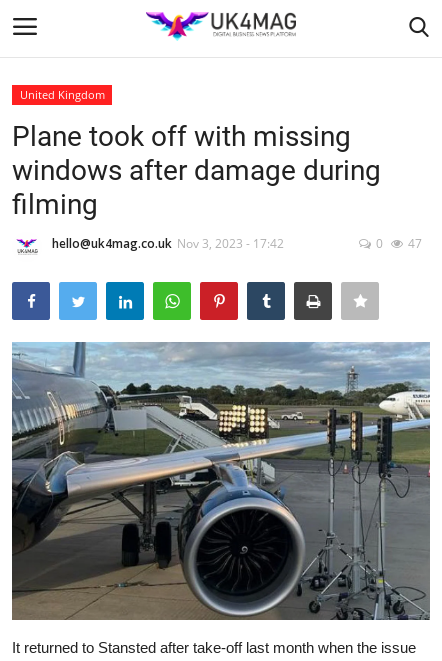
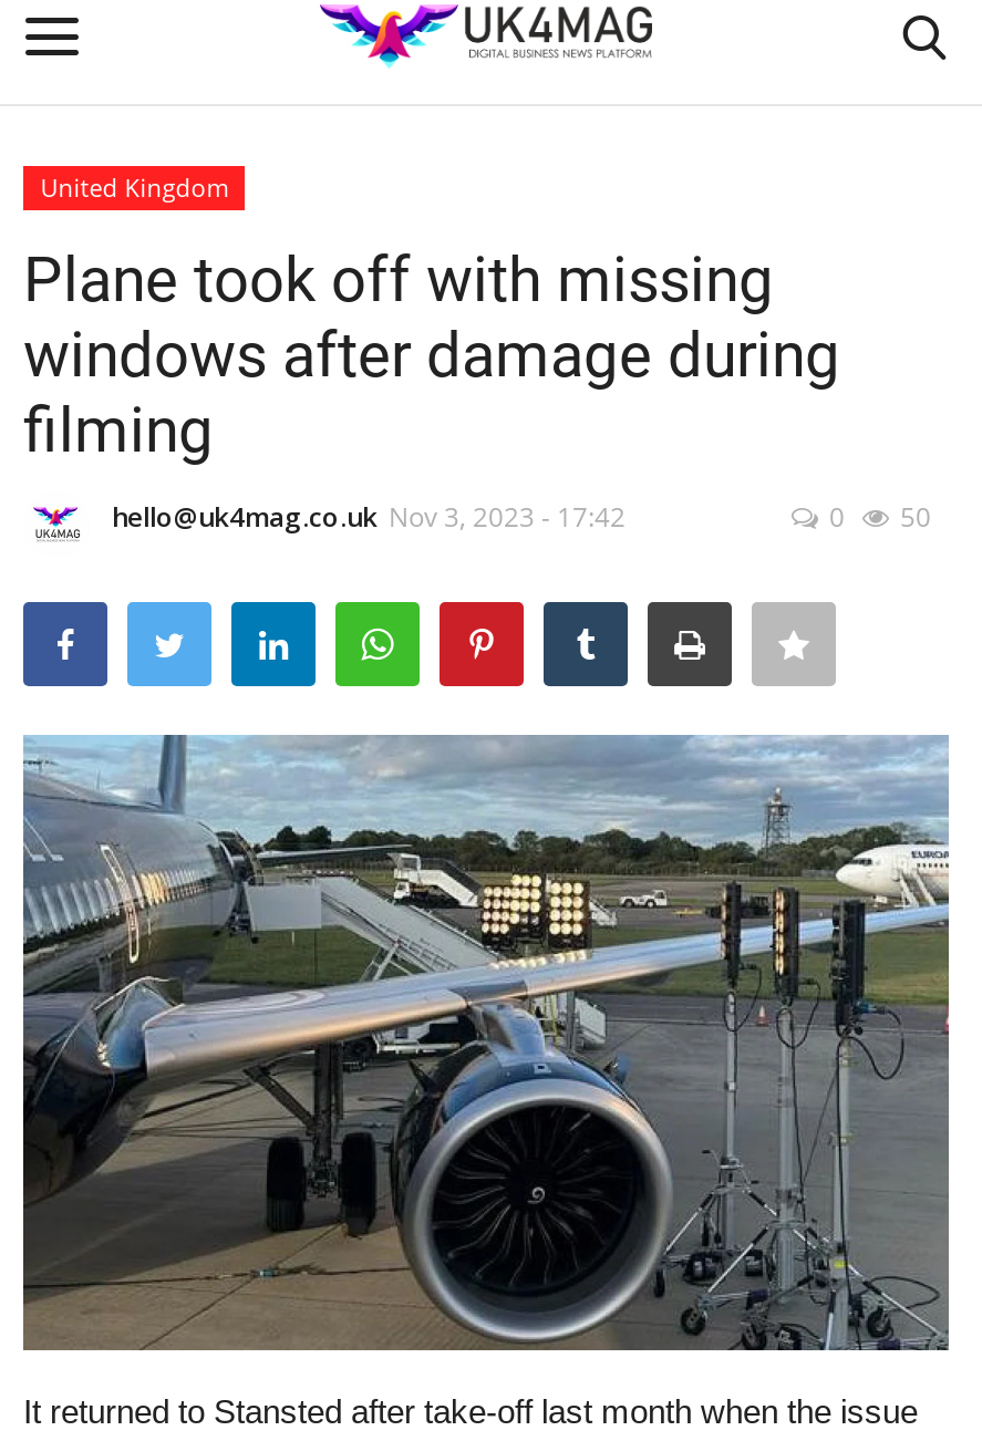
- 0 47
+ 0 50
